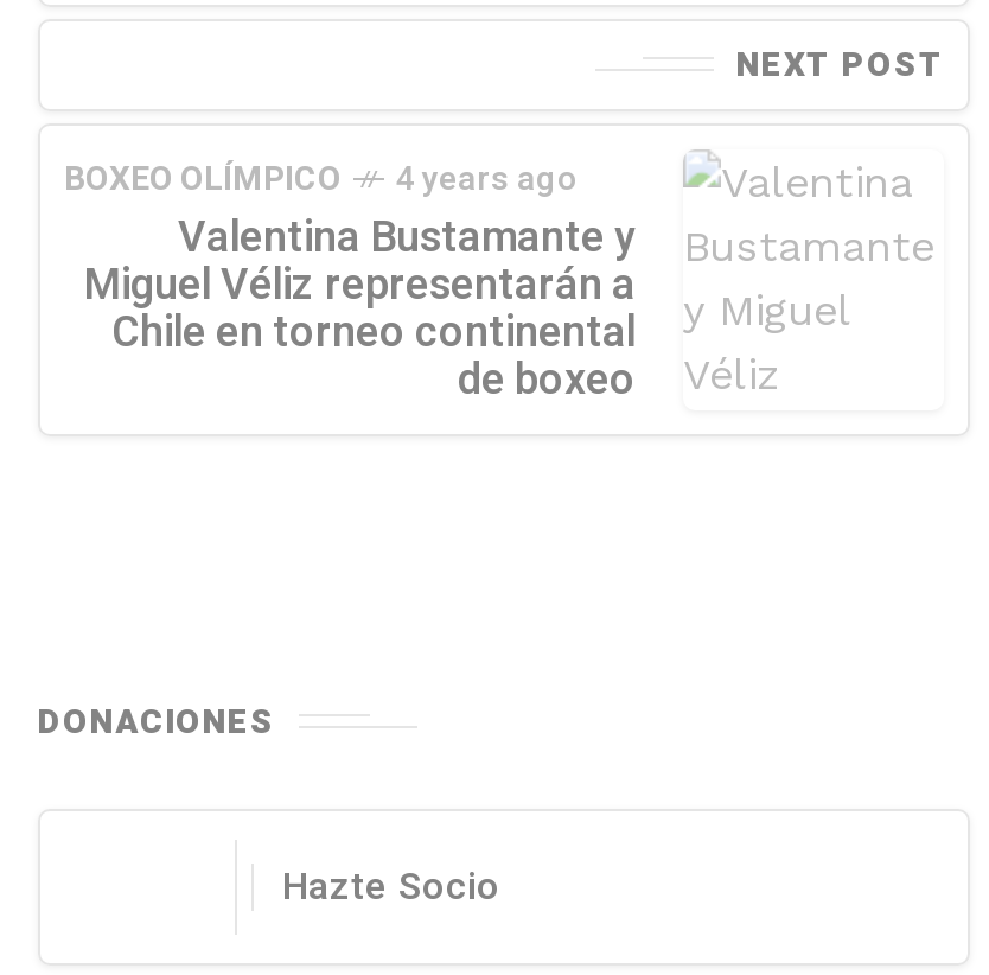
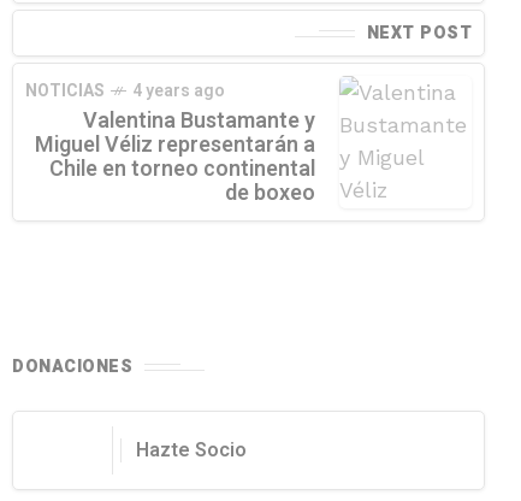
- BOXEO OLÍMPICO
+ NOTICIAS
